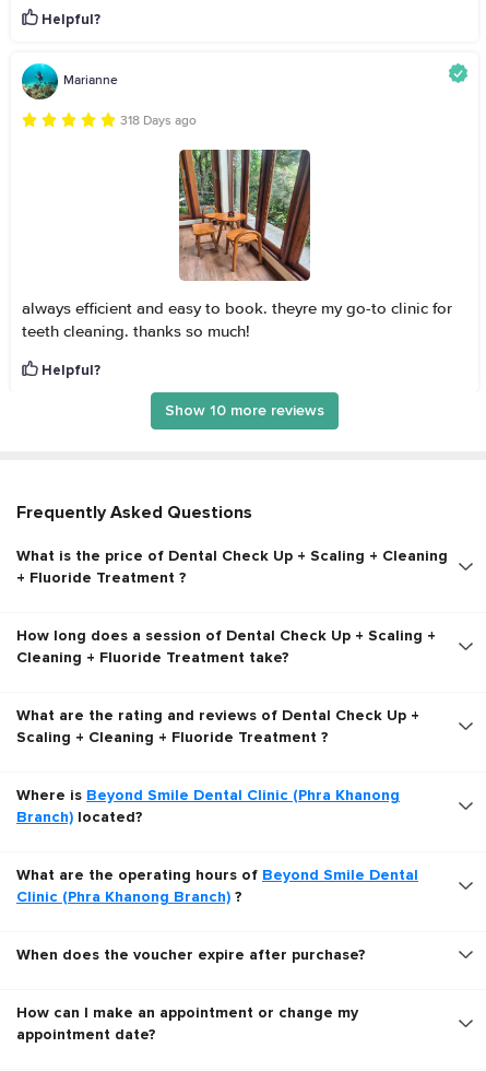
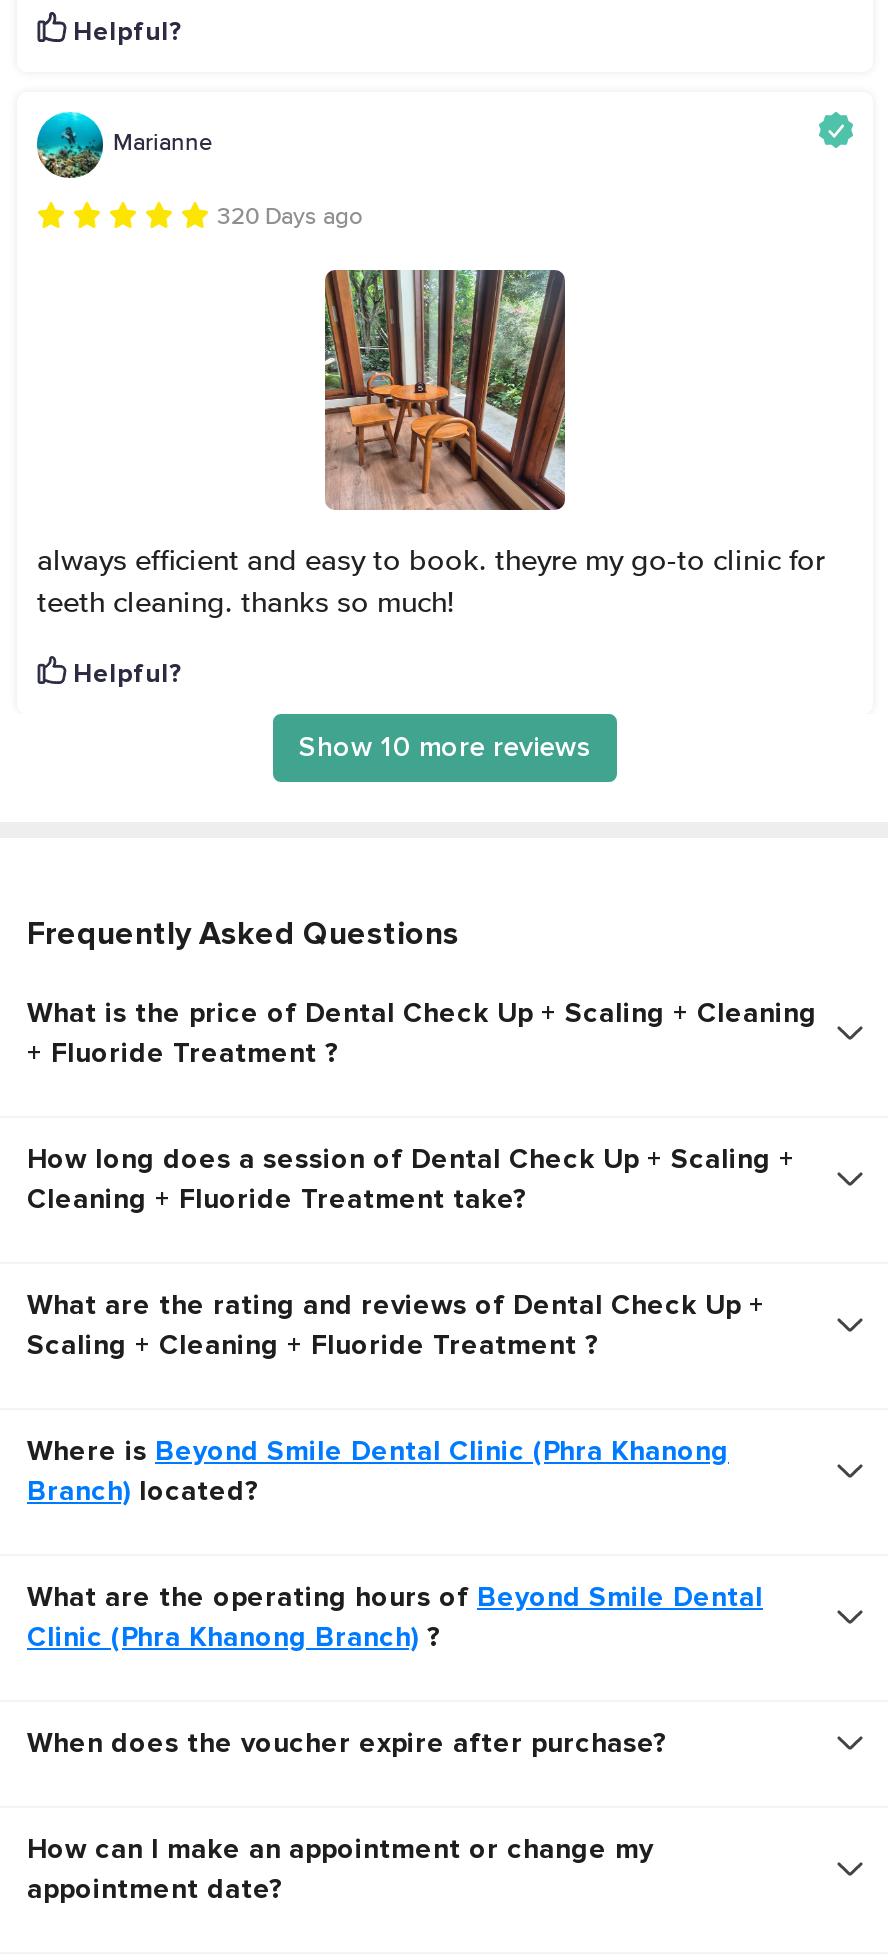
- 318 Days ago
+ 320 Days ago
